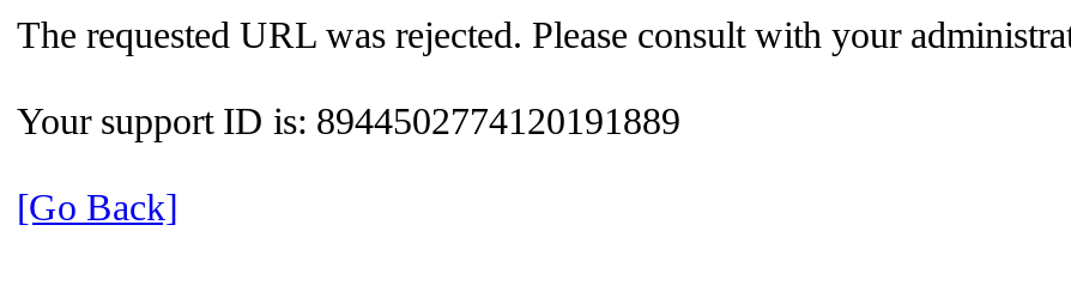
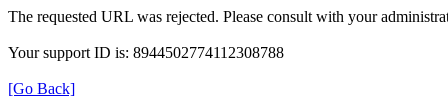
- Your support ID is: 8944502774120191889
+ Your support ID is: 8944502774112308788
